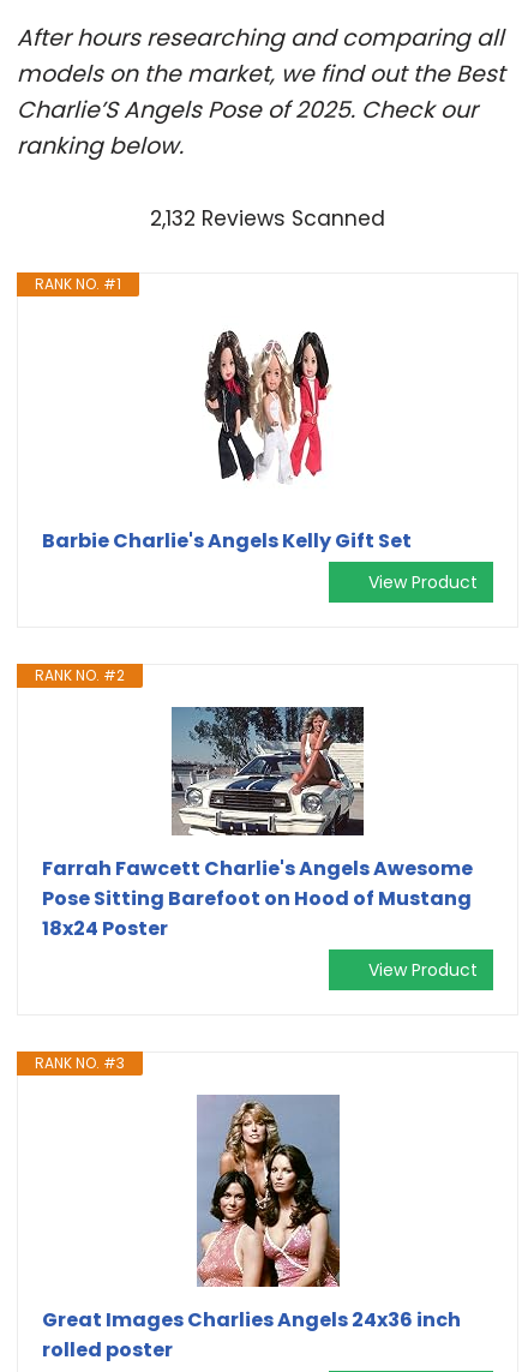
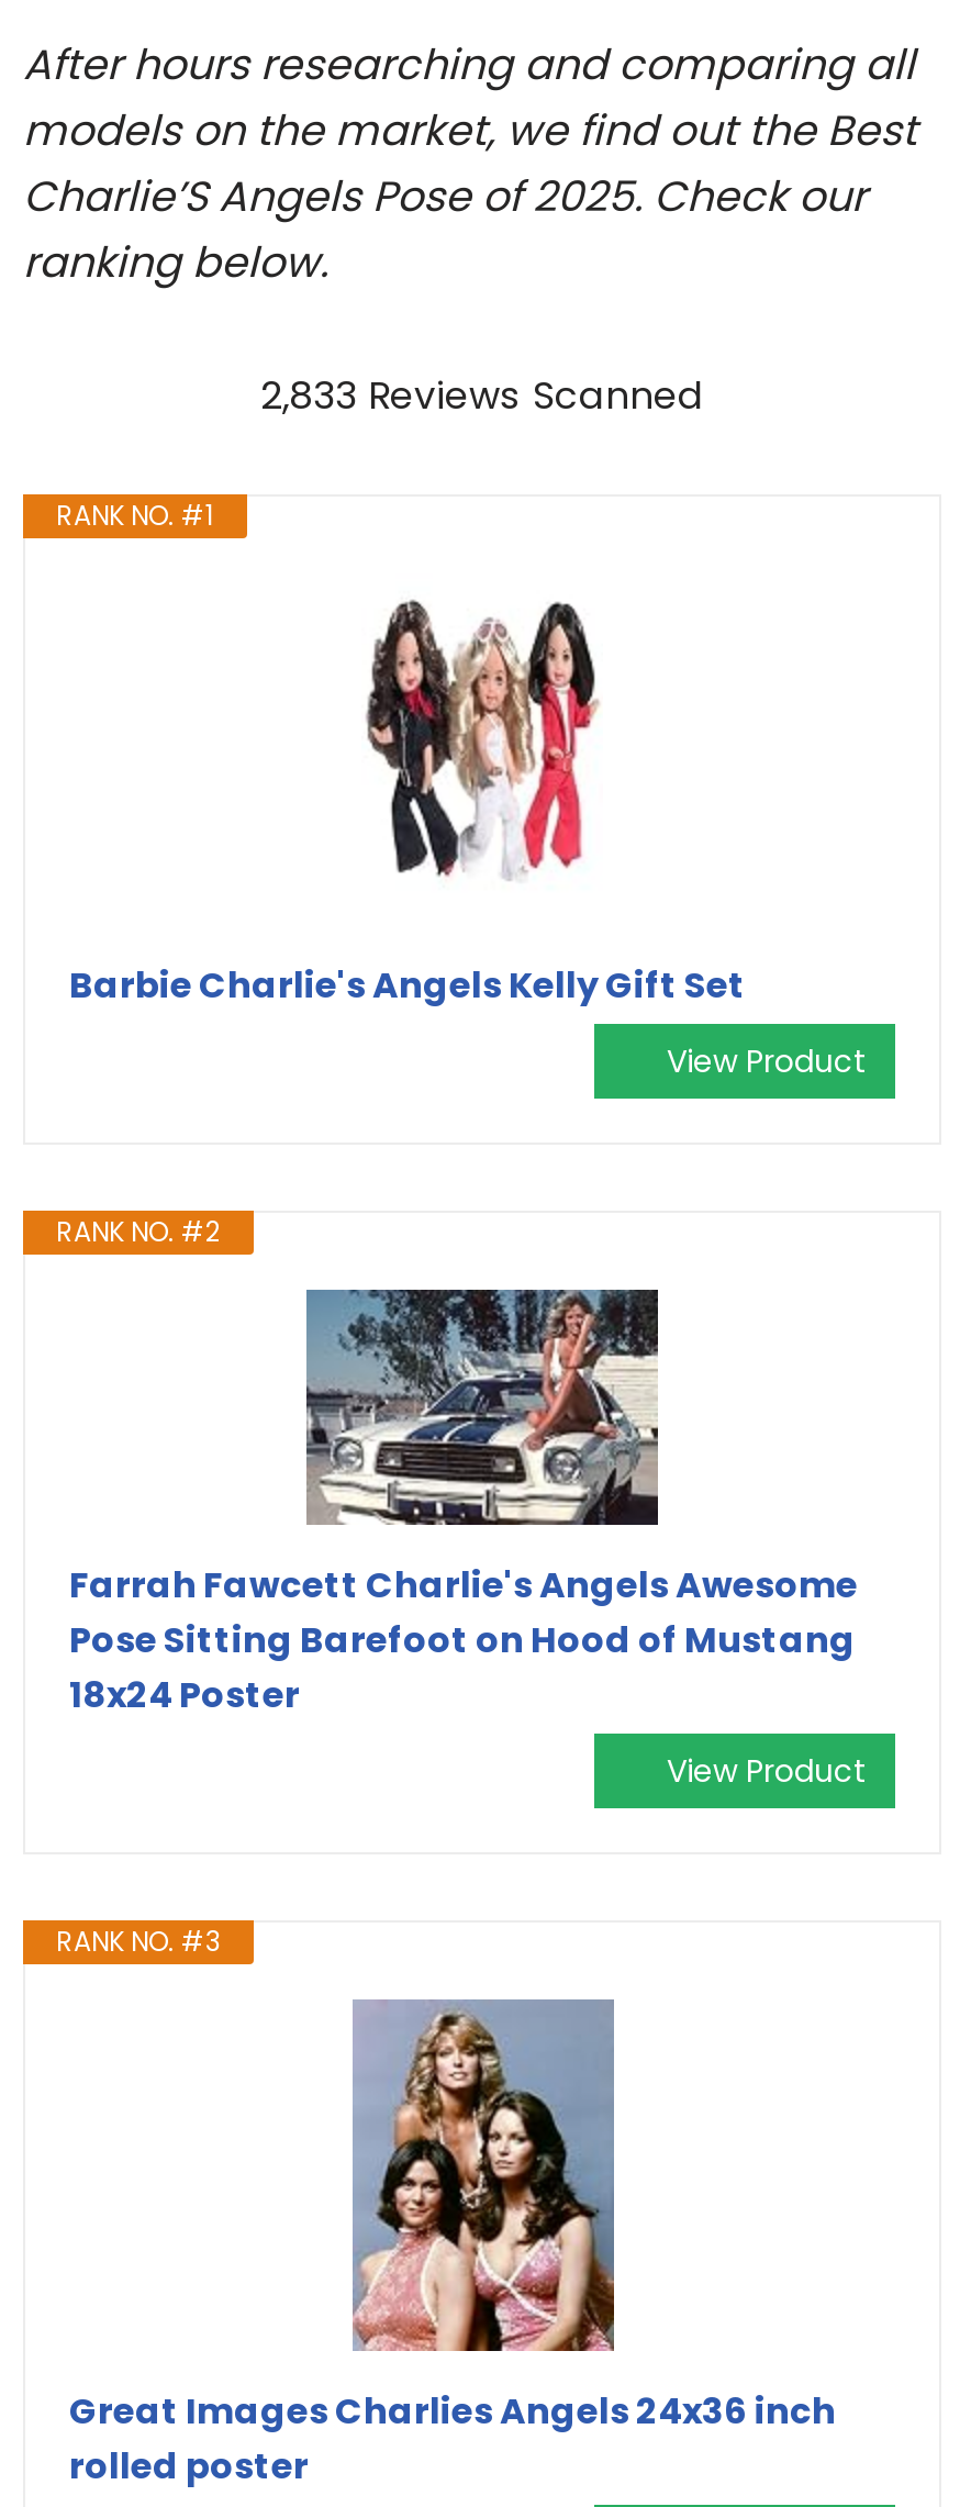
- 2,132 Reviews Scanned
+ 2,833 Reviews Scanned
